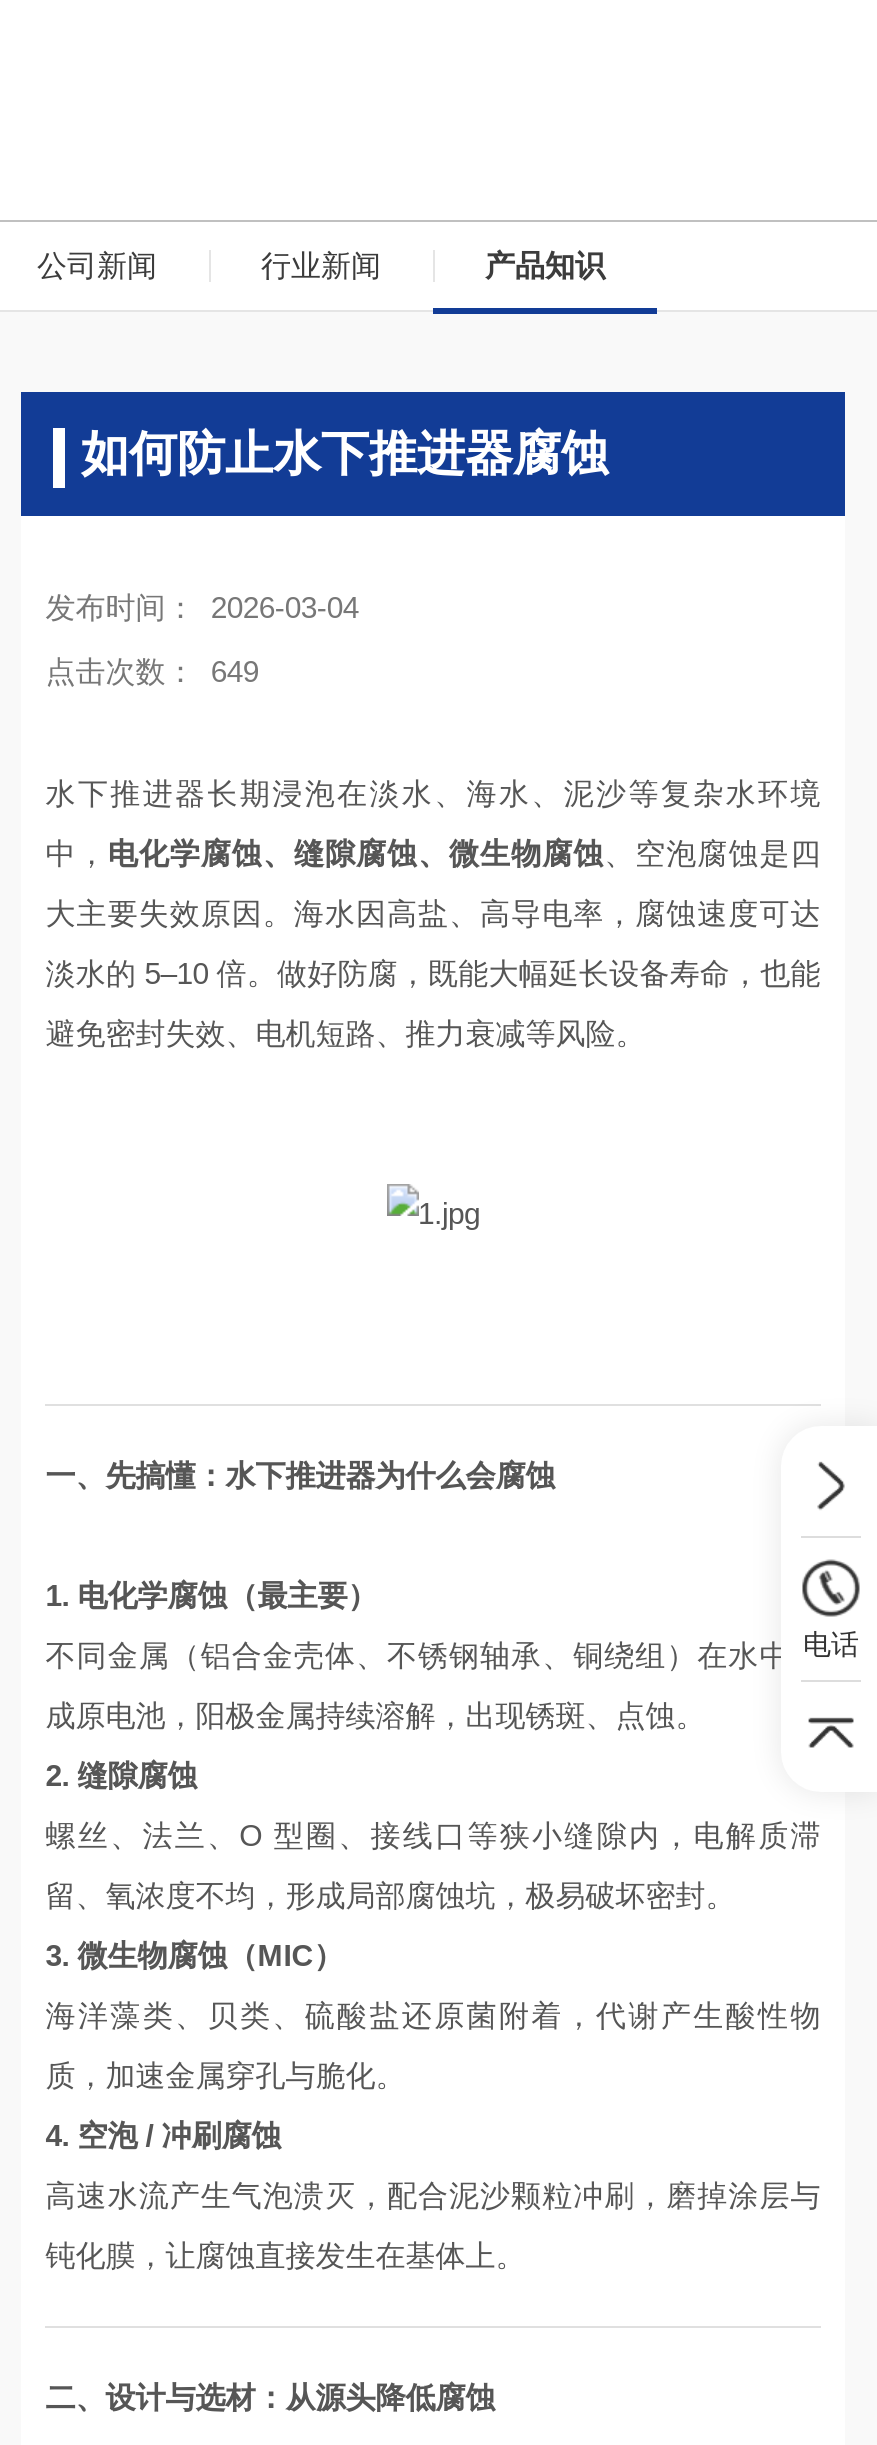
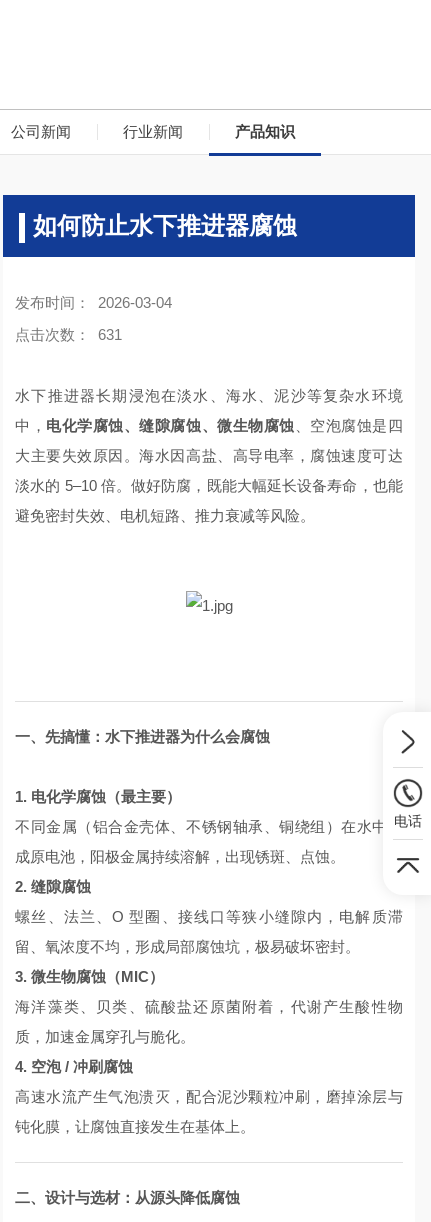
- 点击次数： 649
+ 点击次数： 631
